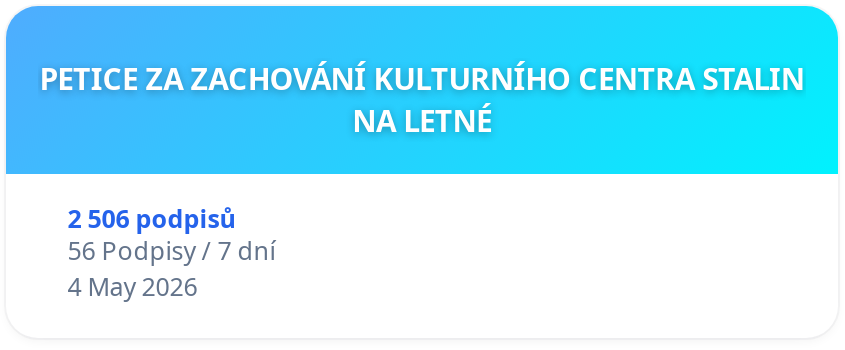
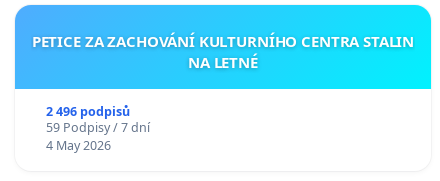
- 2 506 podpisů
+ 2 496 podpisů

- 56 Podpisy / 7 dní
+ 59 Podpisy / 7 dní
